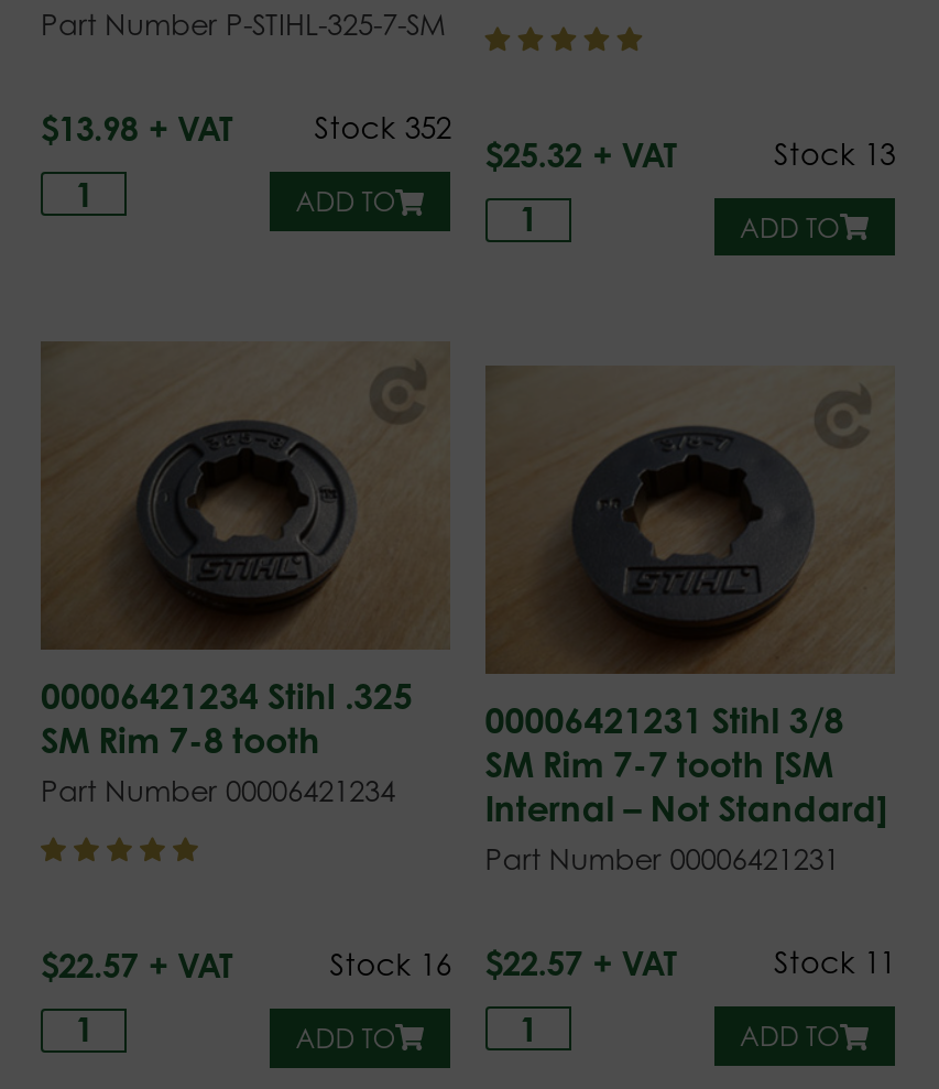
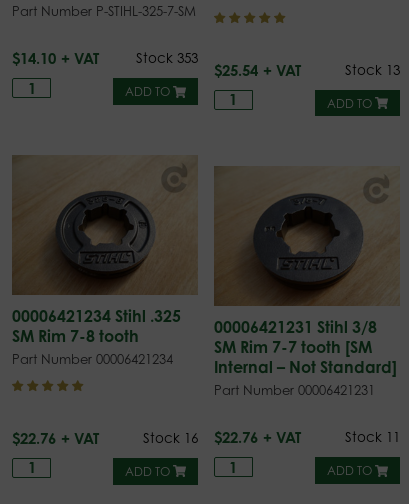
- $13.98
+ $14.10

- Stock 352
+ Stock 353

- $25.32
+ $25.54

- $22.57
+ $22.76

- Stock 16 $22.57
+ Stock 16 $22.76
